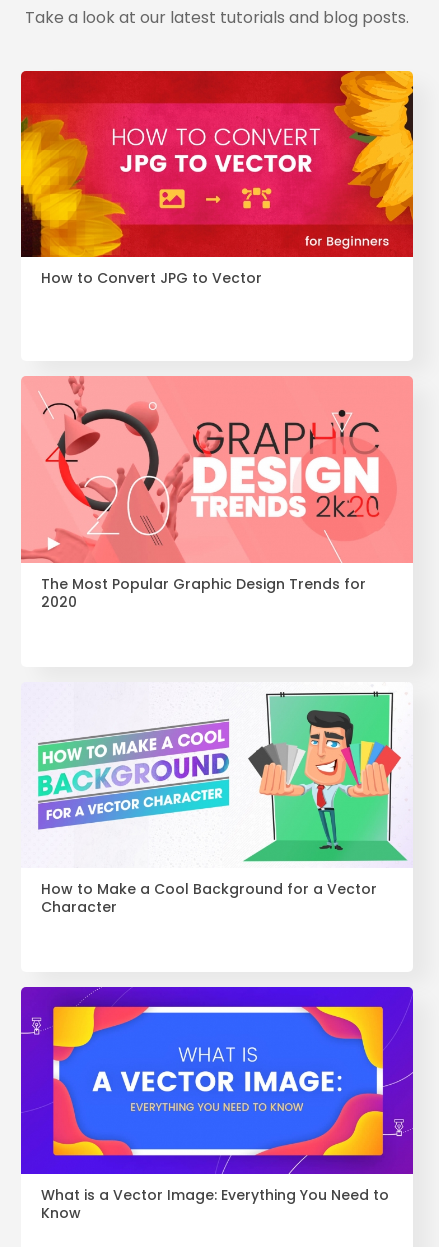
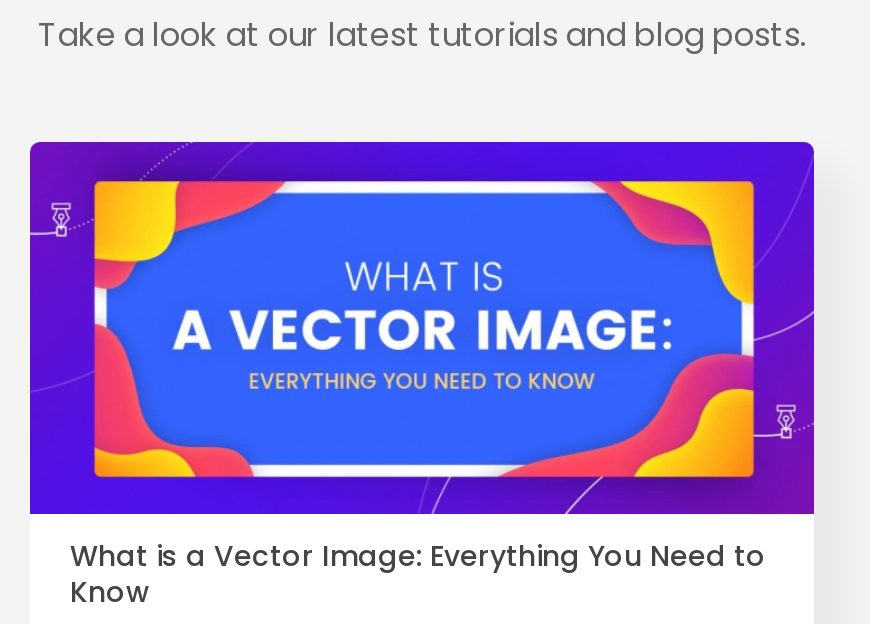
- [image]
- How to Convert JPG to Vector

- [image]
- The Most Popular Graphic Design Trends for
- 2020

- [image]
- How to Make a Cool Background for a Vector
- Character

- [image]
